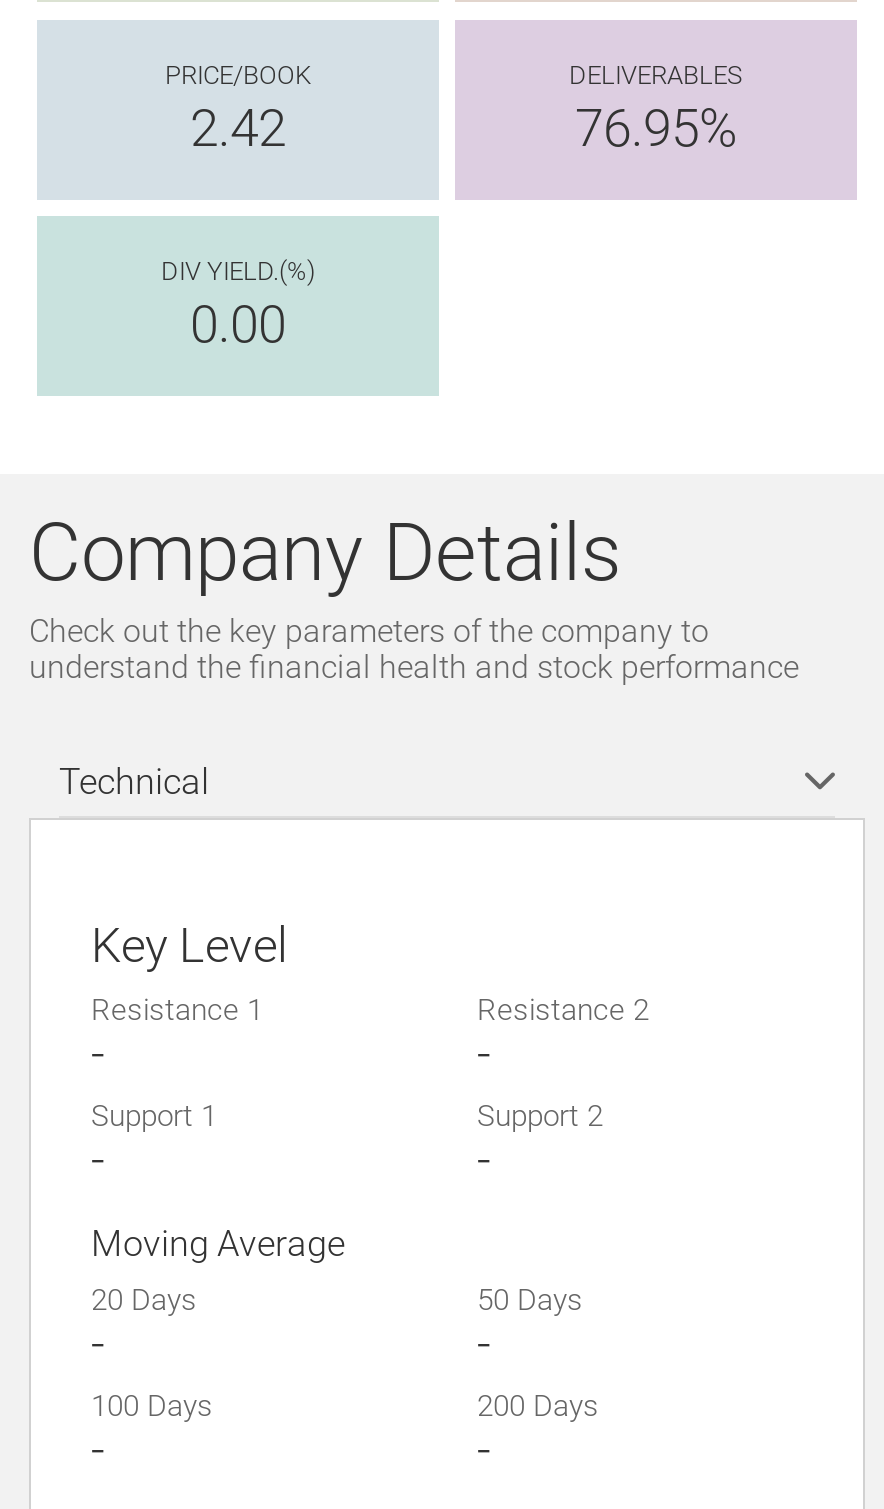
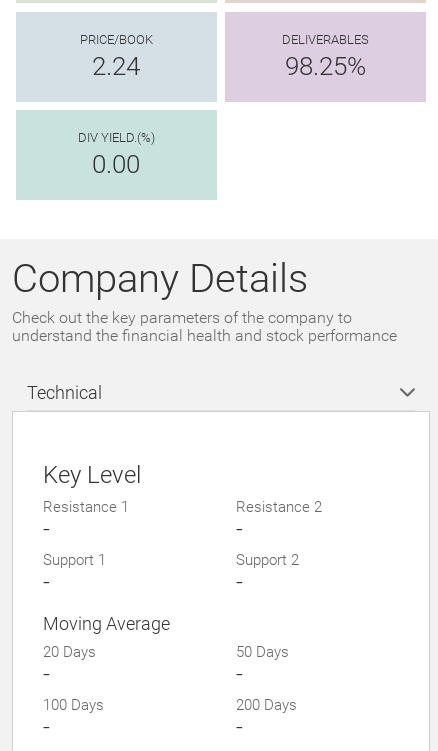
- 2.42
+ 2.24

- 76.95%
+ 98.25%
